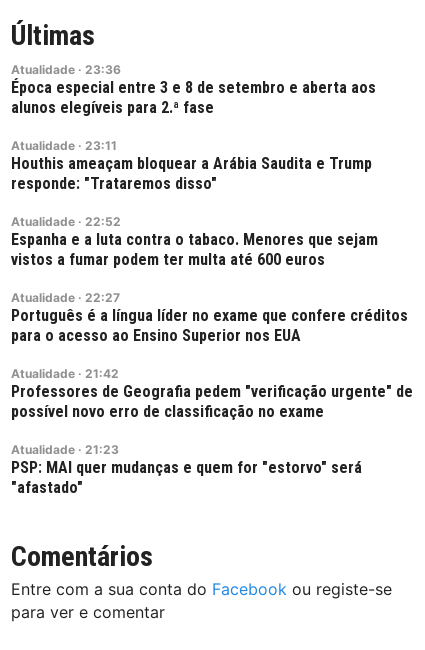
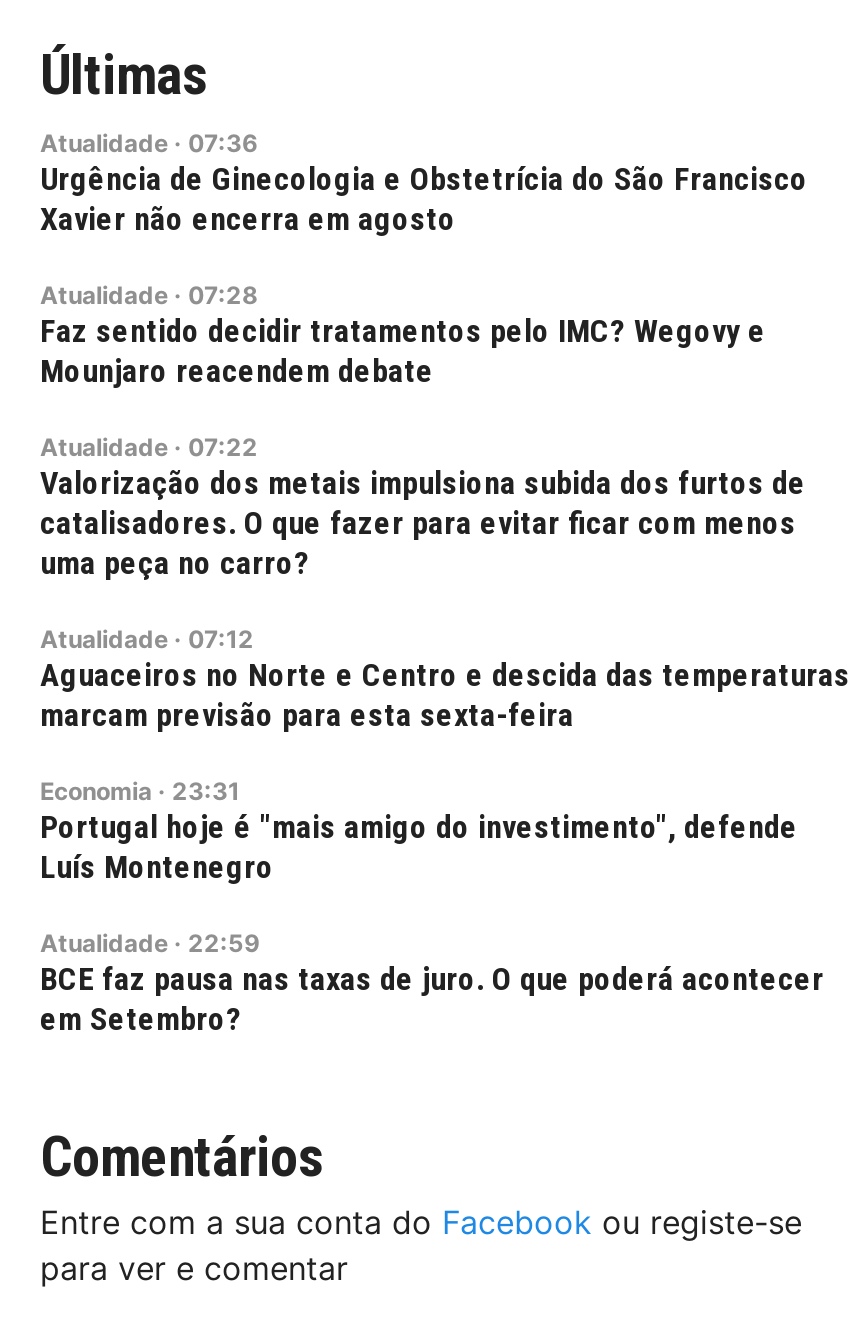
- Atualidade · 23:36
- Época especial entre 3 e 8 de setembro e aberta aos
- alunos elegíveis para 2.ª fase
+ Atualidade · 07:36
+ Urgência de Ginecologia e Obstetrícia do São Francisco
+ Xavier não encerra em agosto

- Atualidade · 23:11
- Houthis ameaçam bloquear a Arábia Saudita e Trump
- responde: "Trataremos disso"
+ Atualidade · 07:28
+ Faz sentido decidir tratamentos pelo IMC? Wegovy e
+ Mounjaro reacendem debate

- Atualidade · 22:52
- Espanha e a luta contra o tabaco. Menores que sejam
- vistos a fumar podem ter multa até 600 euros
+ Atualidade · 07:22
+ Valorização dos metais impulsiona subida dos furtos de
+ catalisadores. O que fazer para evitar ficar com menos
+ uma peça no carro?

- Atualidade · 22:27
- Português é a língua líder no exame que confere créditos
- para o acesso ao Ensino Superior nos EUA
+ Atualidade · 07:12
+ Aguaceiros no Norte e Centro e descida das temperaturas
+ marcam previsão para esta sexta-feira

- Atualidade · 21:42
- Professores de Geografia pedem "verificação urgente" de
- possível novo erro de classificação no exame
+ Economia · 23:31
+ Portugal hoje é "mais amigo do investimento", defende
+ Luís Montenegro

- Atualidade · 21:23
- PSP: MAI quer mudanças e quem for "estorvo" será
- "afastado"
+ Atualidade · 22:59
+ BCE faz pausa nas taxas de juro. O que poderá acontecer
+ em Setembro?
